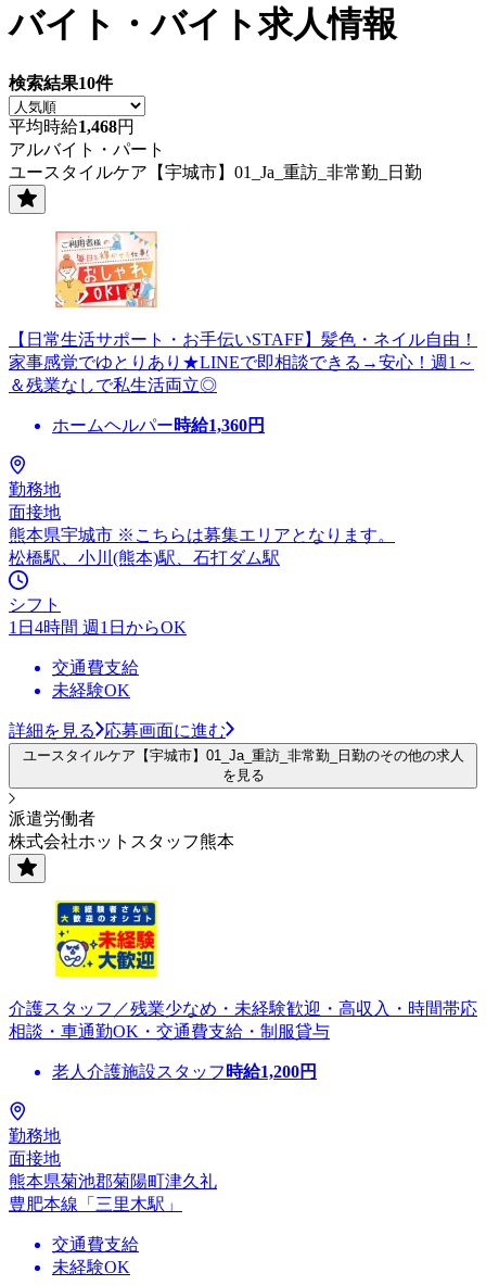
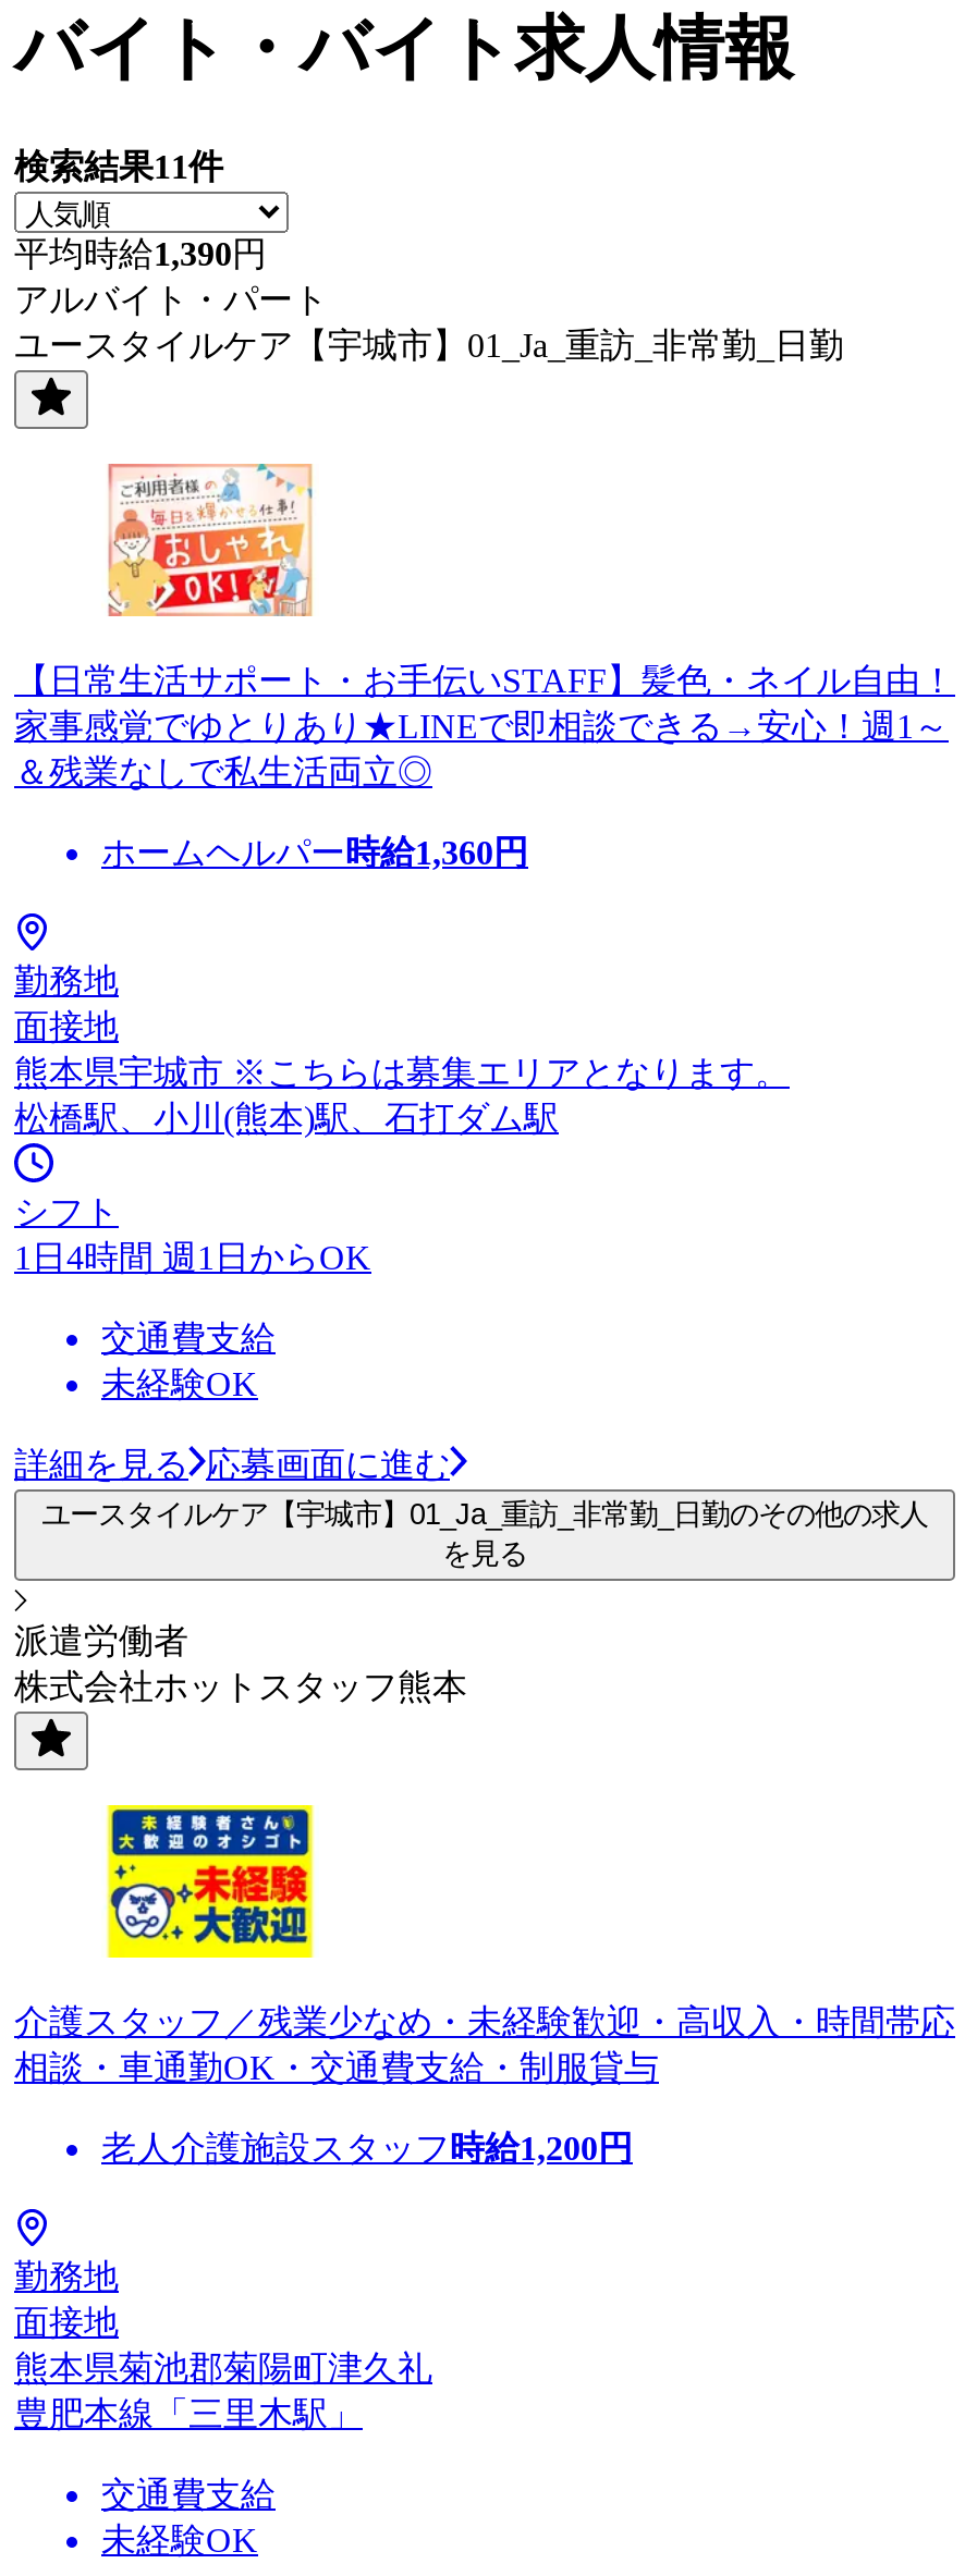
- 検索結果10件
+ 検索結果11件

- 平均時給1,468円
+ 平均時給1,390円
